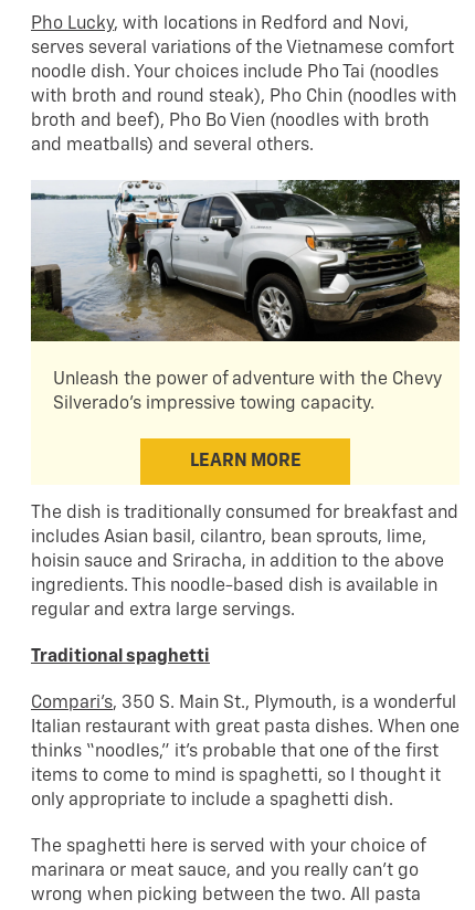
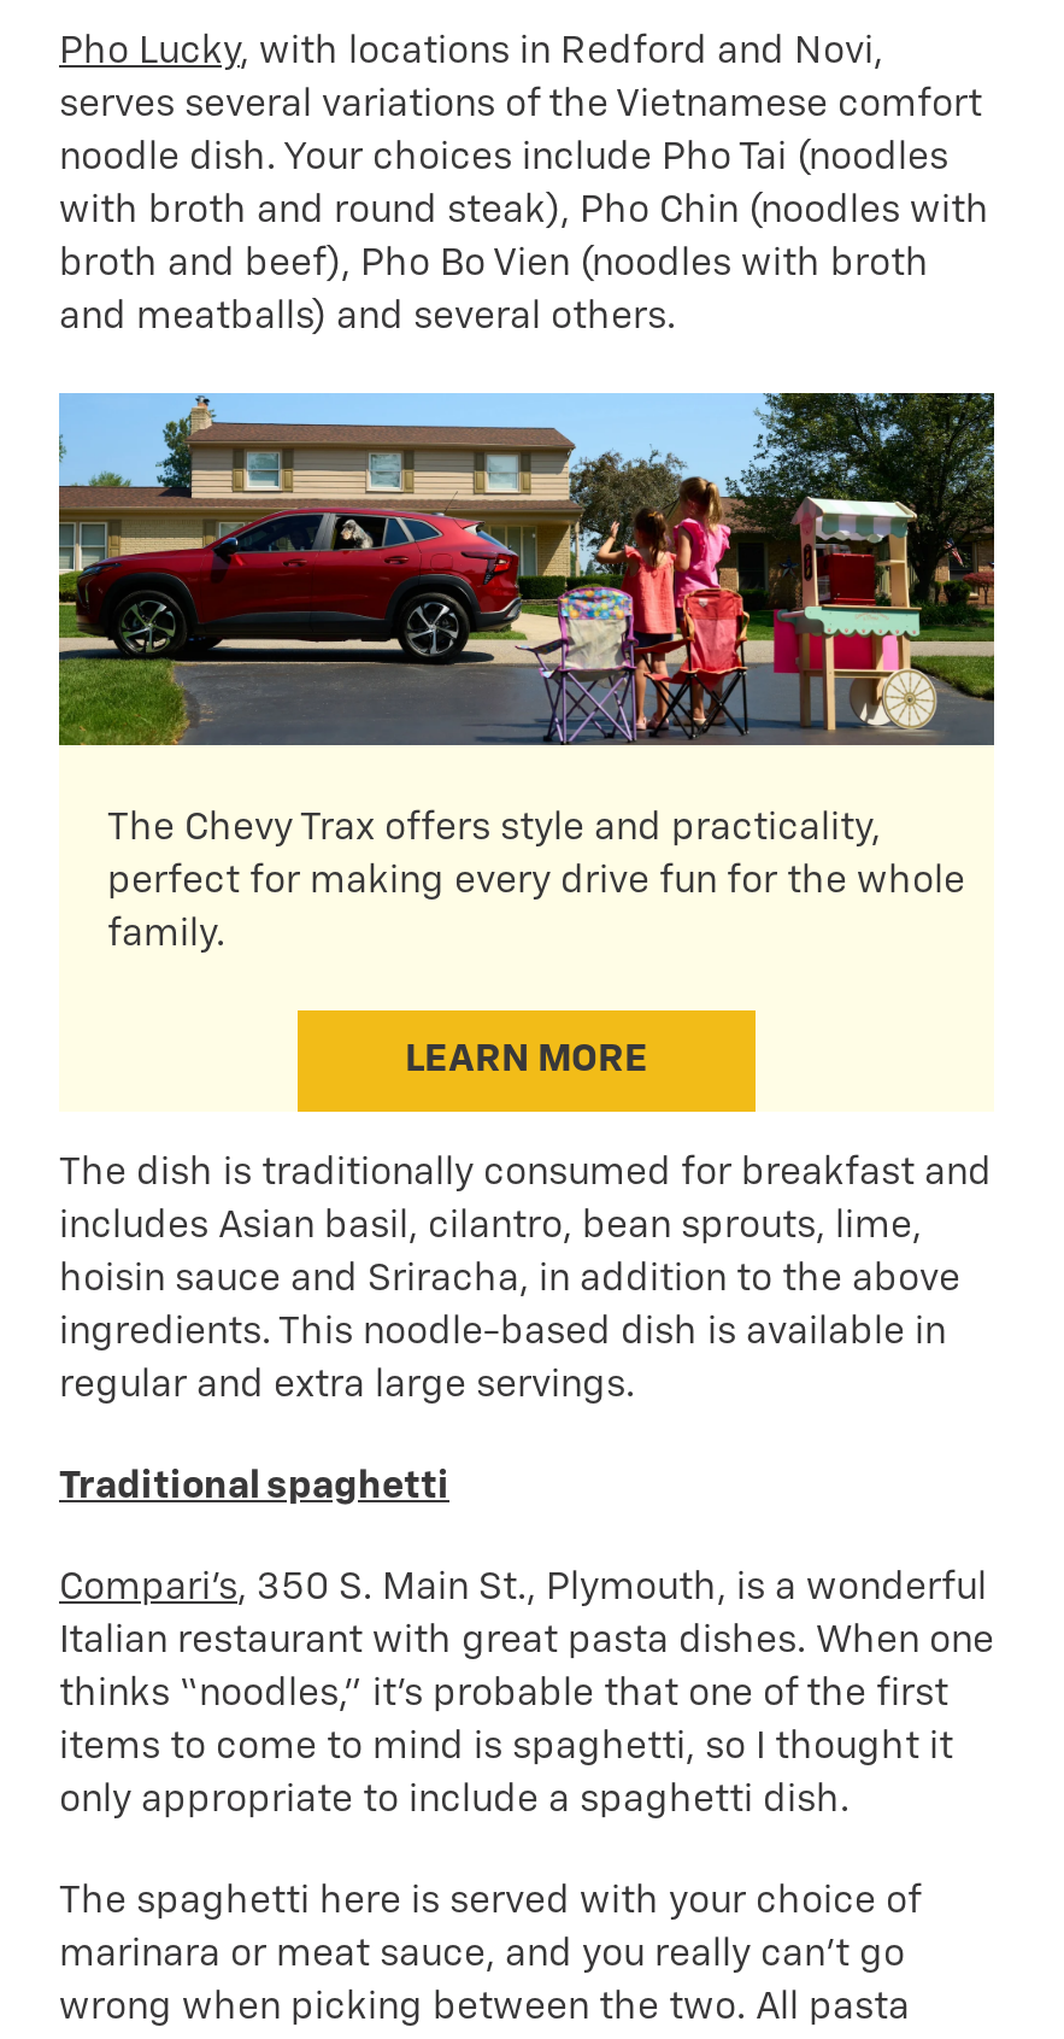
- [image]
- Unleash the power of adventure with the Chevy
- Silverado's impressive towing capacity.
+ [image]
+ The Chevy Trax offers style and practicality,
+ perfect for making every drive fun for the whole
+ family.
